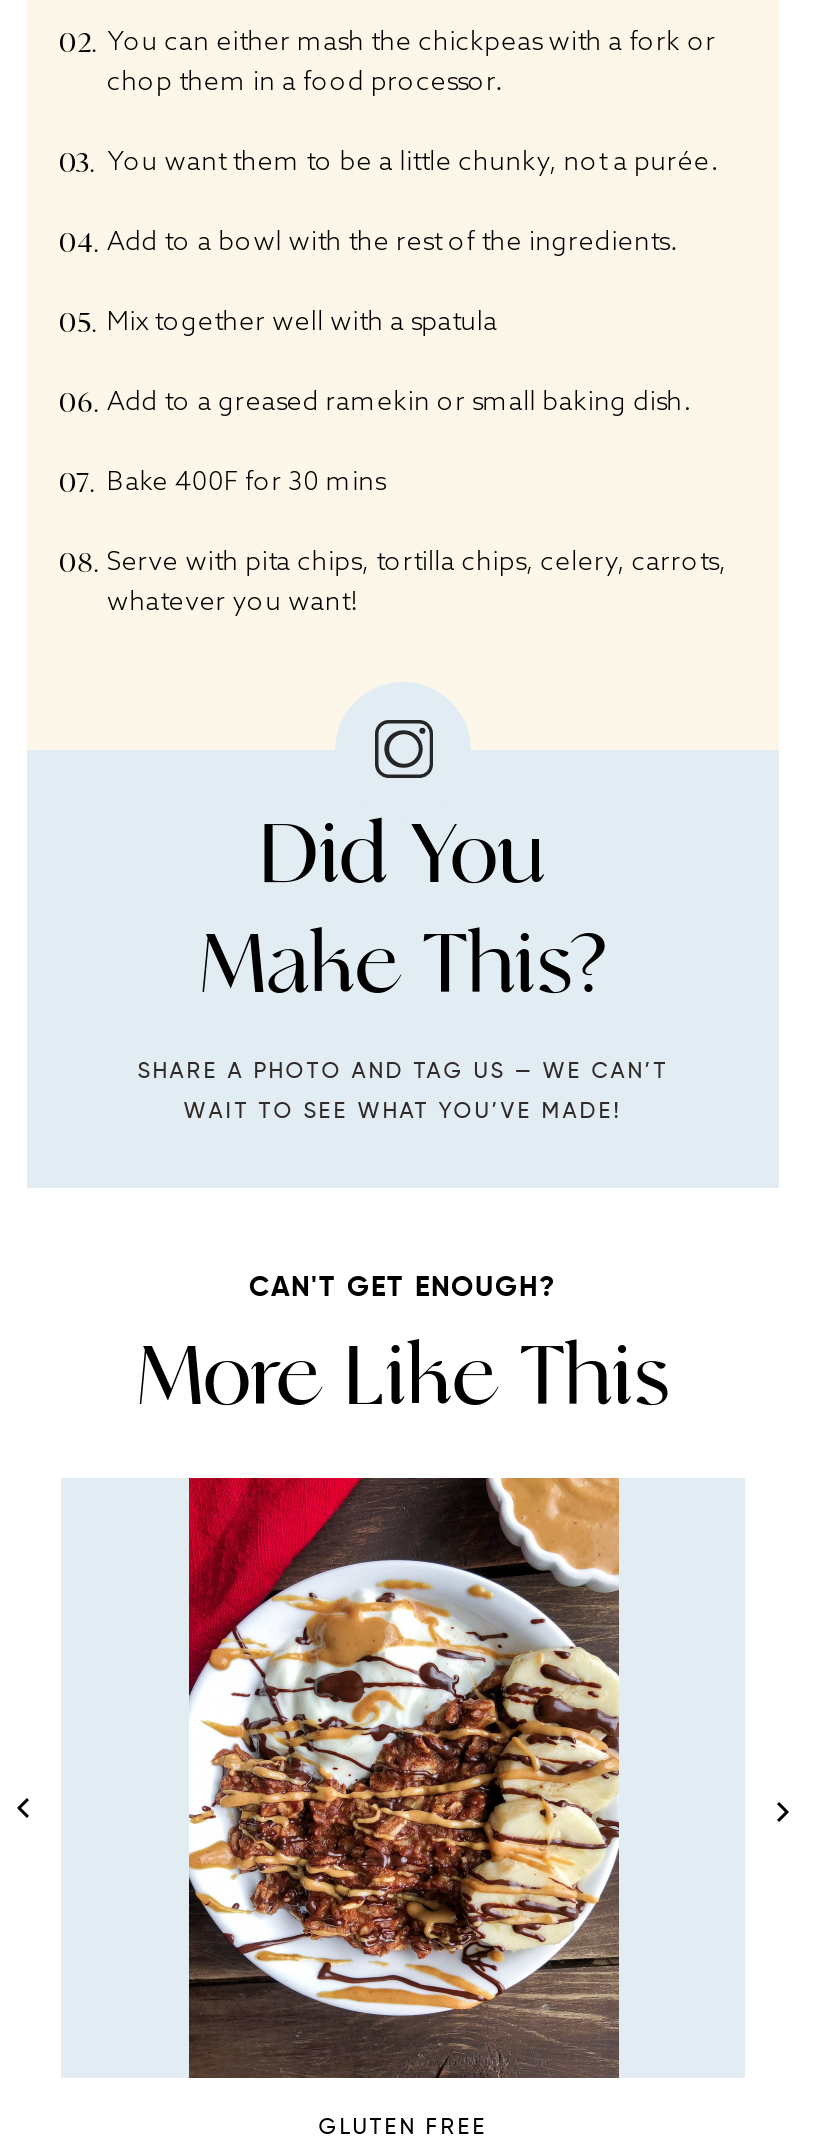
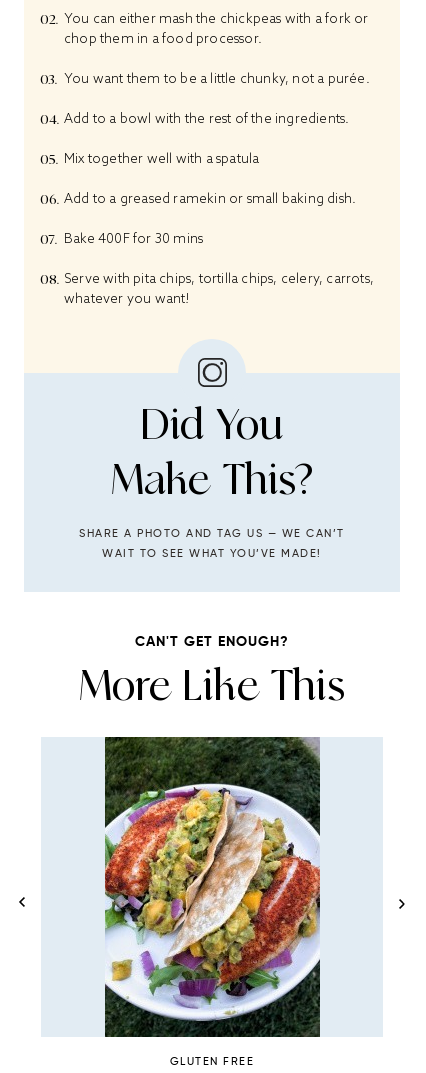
- [image]
+ [image]
